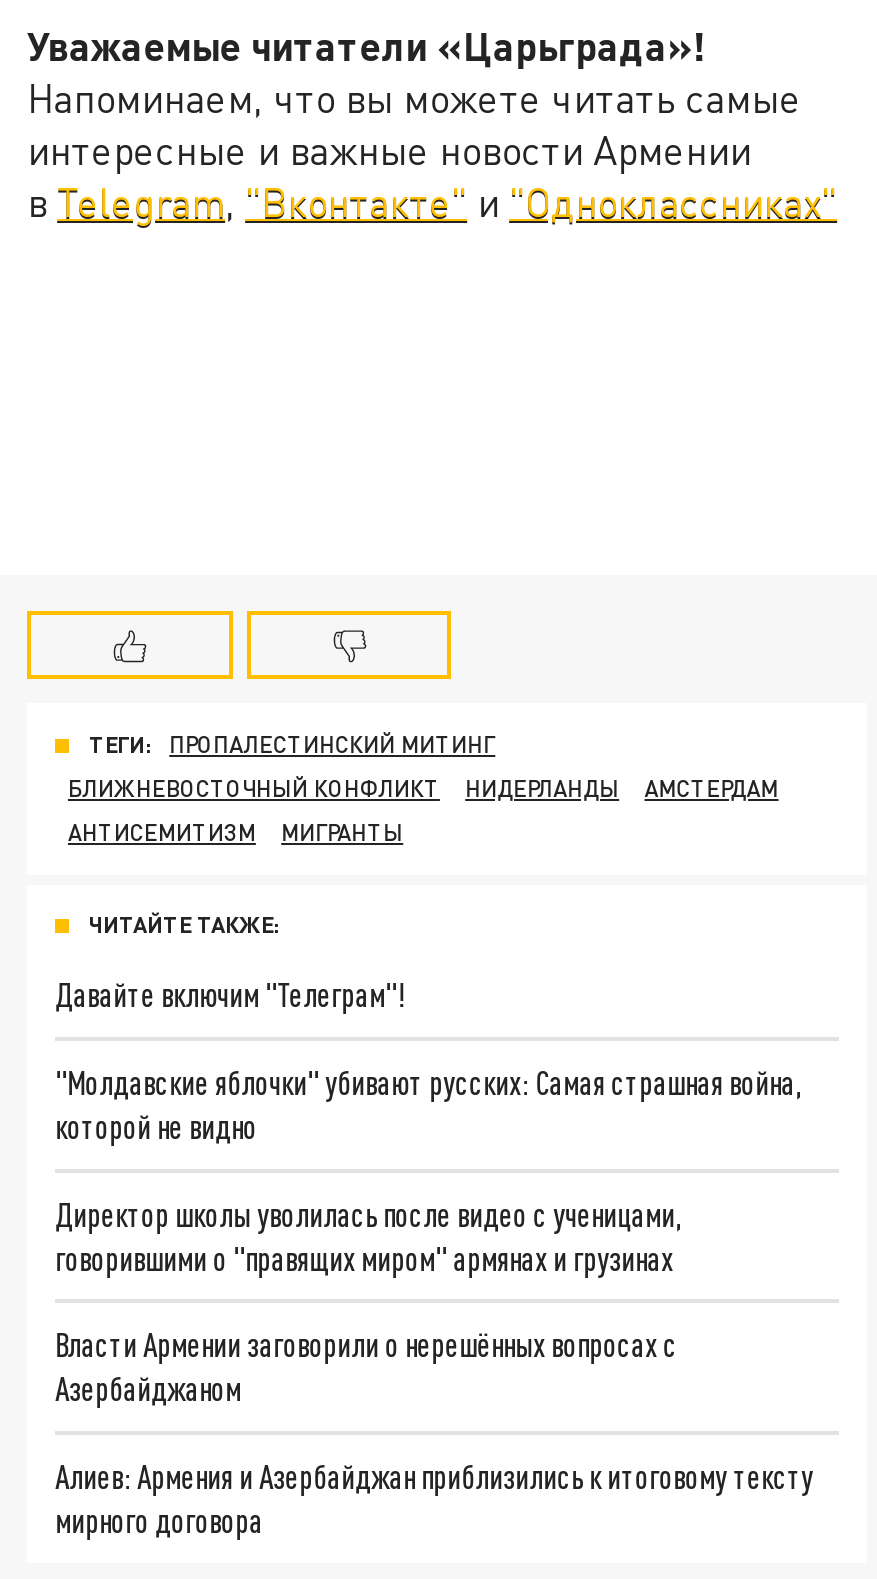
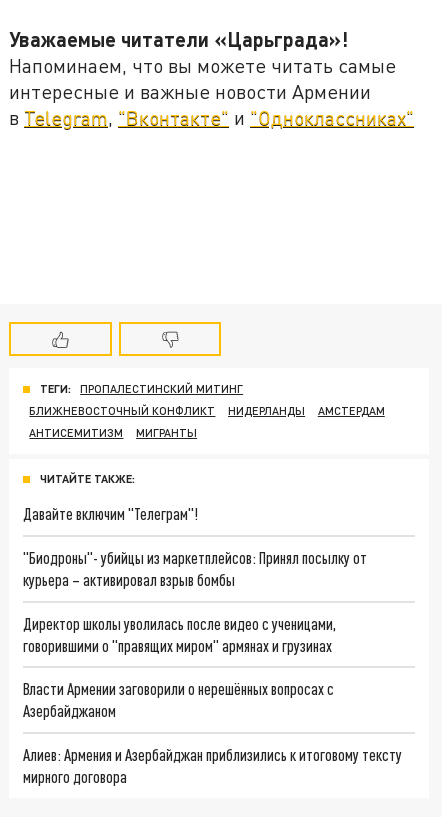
- "Молдавские яблочки" убивают русских: Самая страшная война,
- которой не видно
+ "Биодроны"- убийцы из маркетплейсов: Принял посылку от
+ курьера – активировал взрыв бомбы
